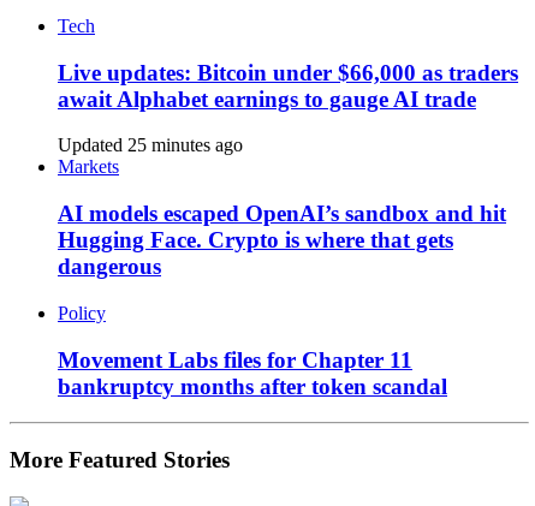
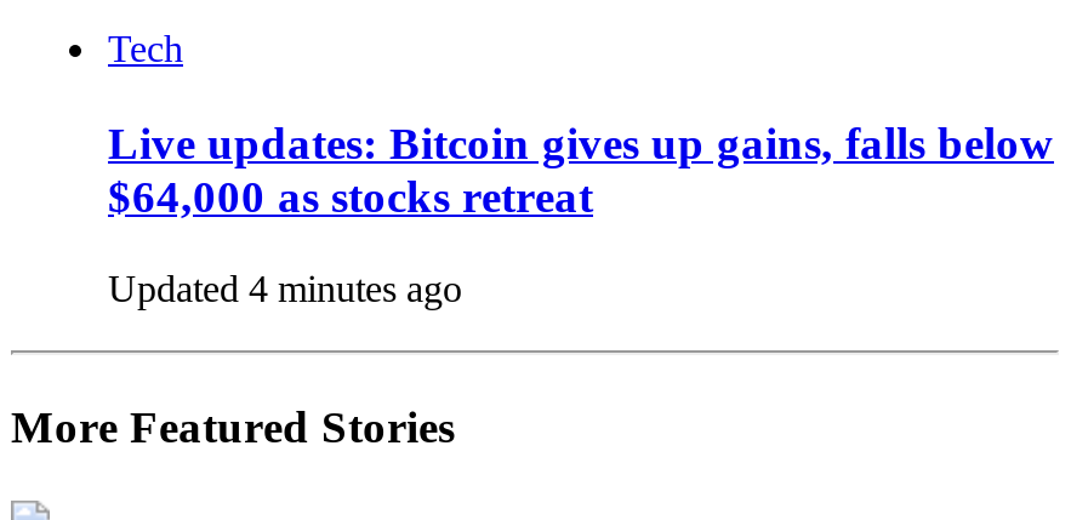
- Live updates: Bitcoin under $66,000 as traders
- await Alphabet earnings to gauge AI trade
- Updated 25 minutes ago
- Markets
- AI models escaped OpenAI’s sandbox and hit
- Hugging Face. Crypto is where that gets
- dangerous
- Policy
- Movement Labs files for Chapter 11
- bankruptcy months after token scandal
+ Live updates: Bitcoin gives up gains, falls below
+ $64,000 as stocks retreat
+ Updated 4 minutes ago
